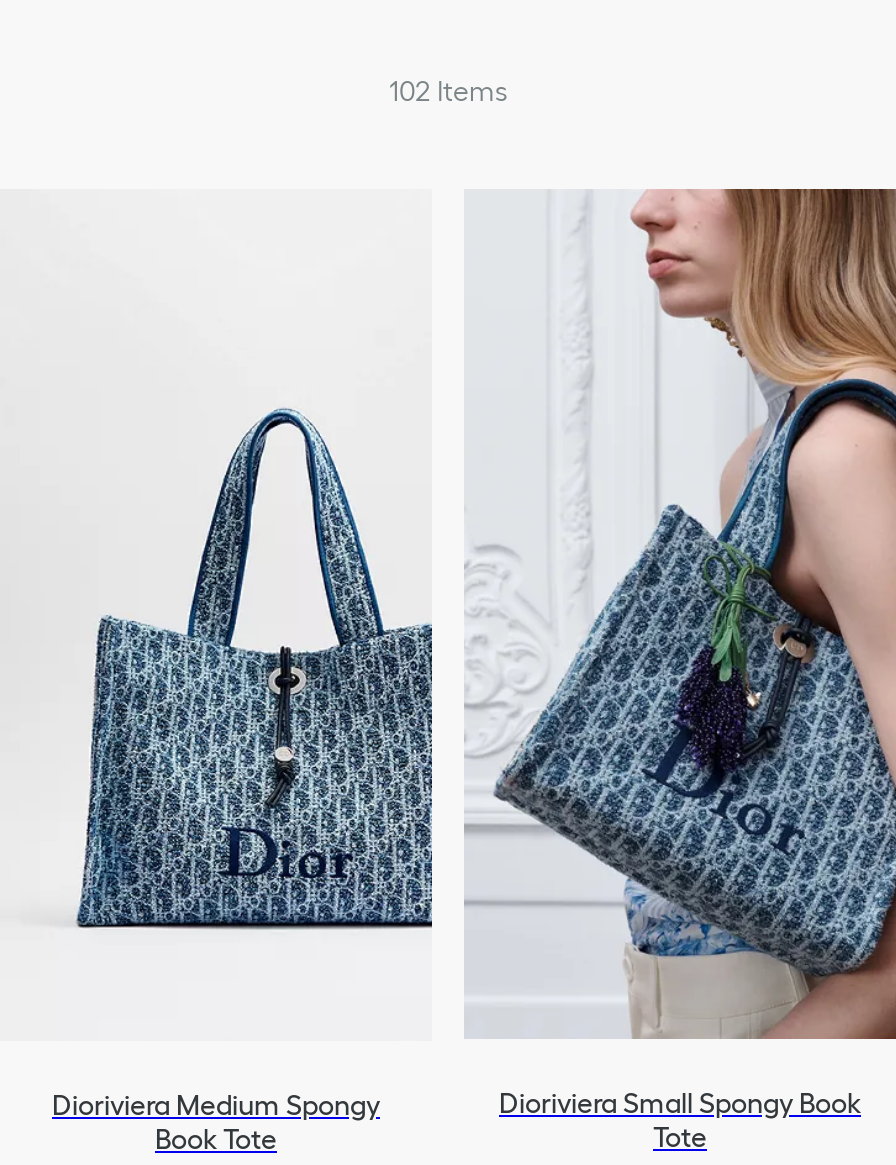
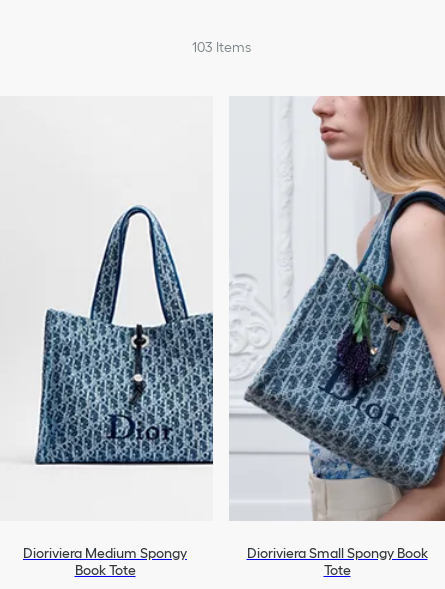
- 102 Items
+ 103 Items
